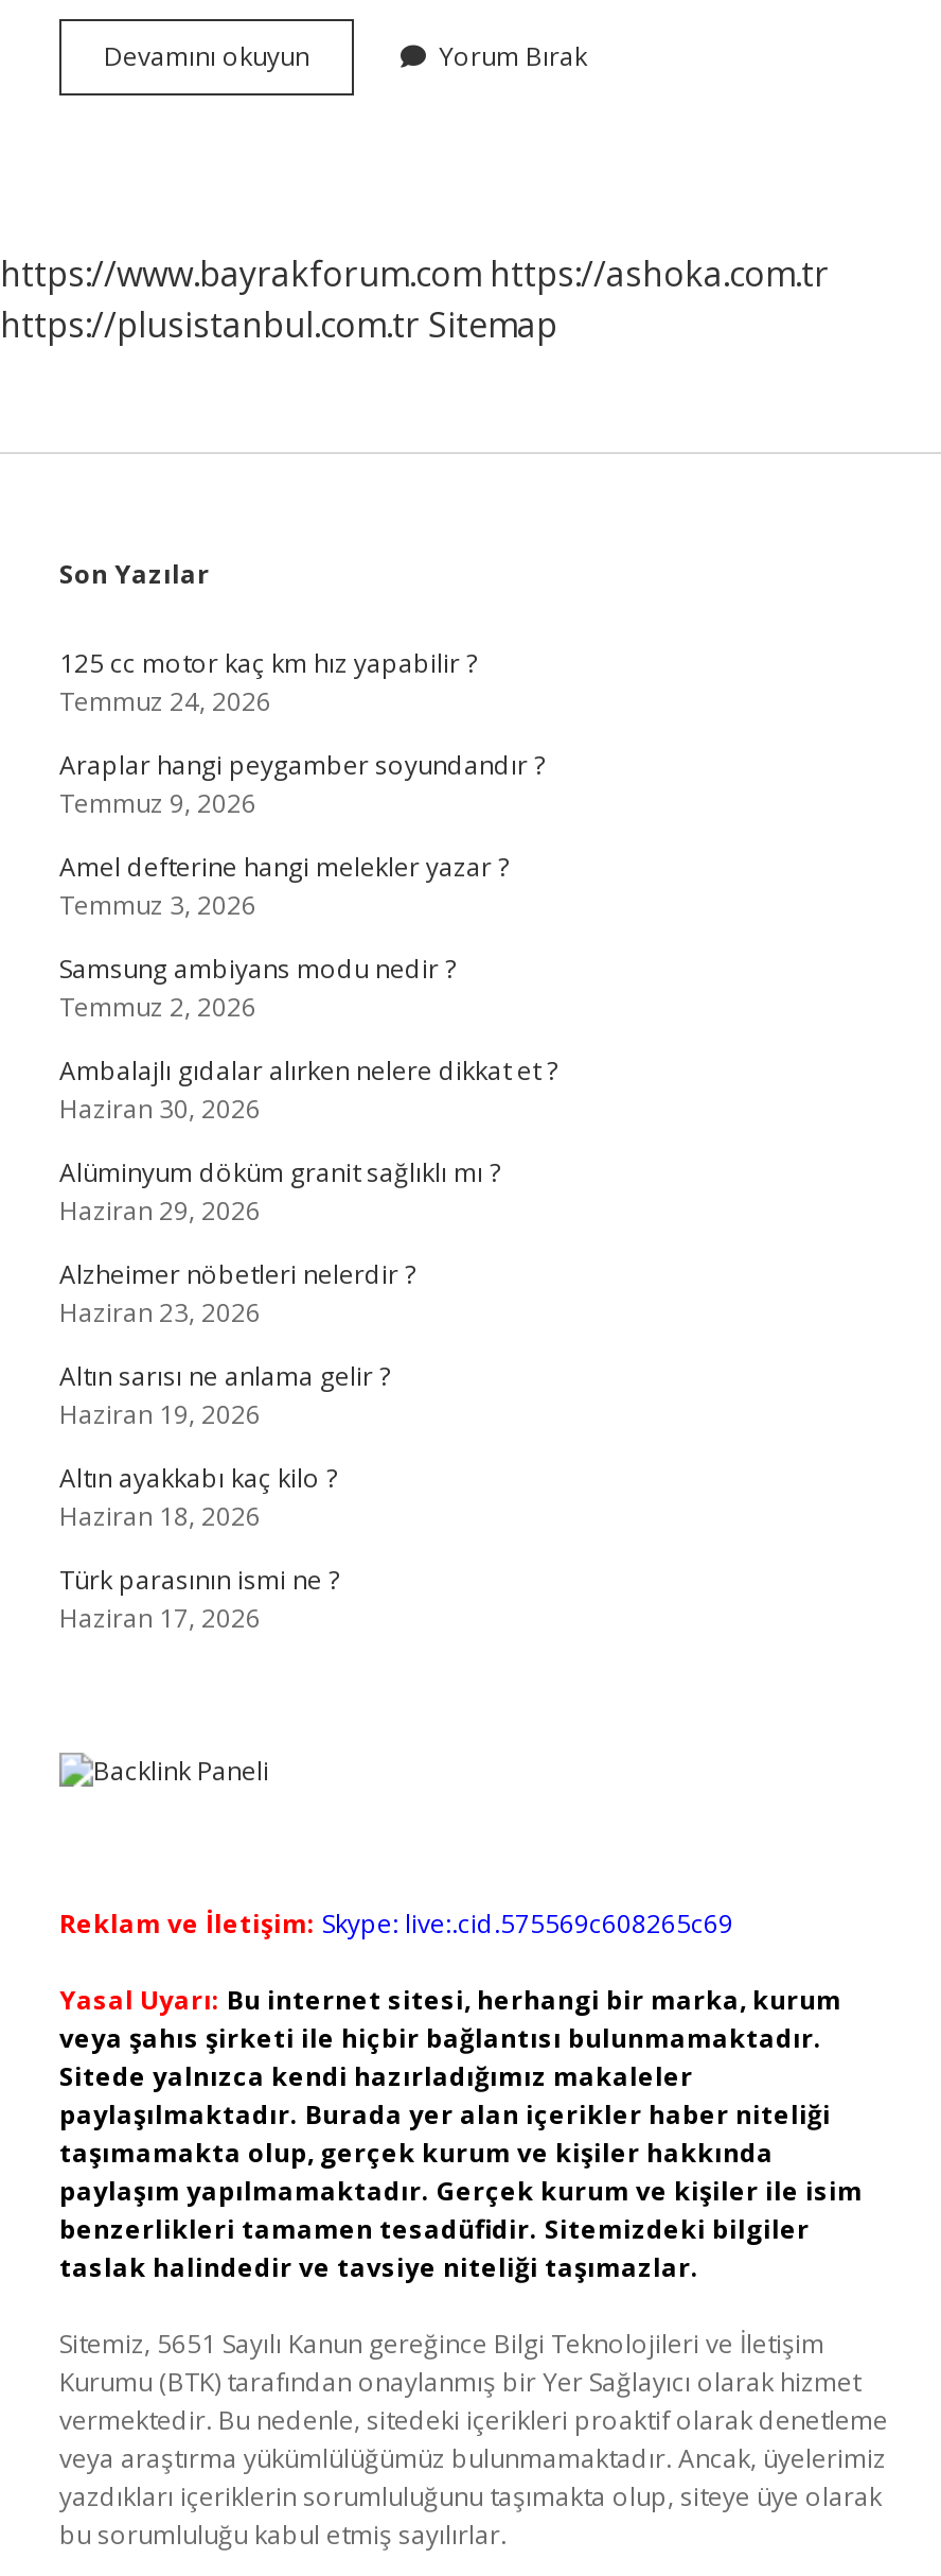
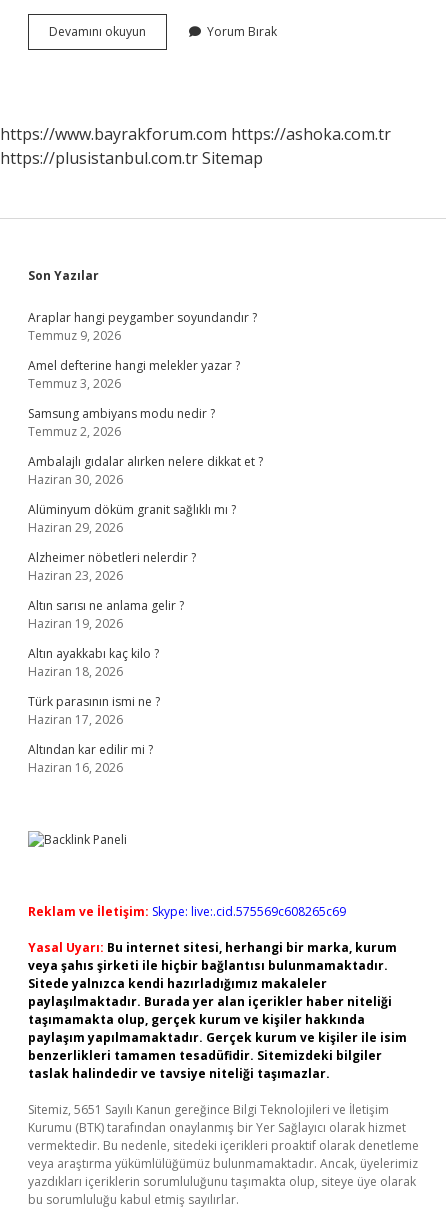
- 125 cc motor kaç km hız yapabilir ?
- Temmuz 24, 2026

moved up: Araplar hangi peygamber soyundandır ? | Temmuz 9, 2026 | Amel defterine hangi melekler yazar ? | ... | Türk parasının ismi ne ? | Haziran 17, 2026

+ Altından kar edilir mi ?
+ Haziran 16, 2026
